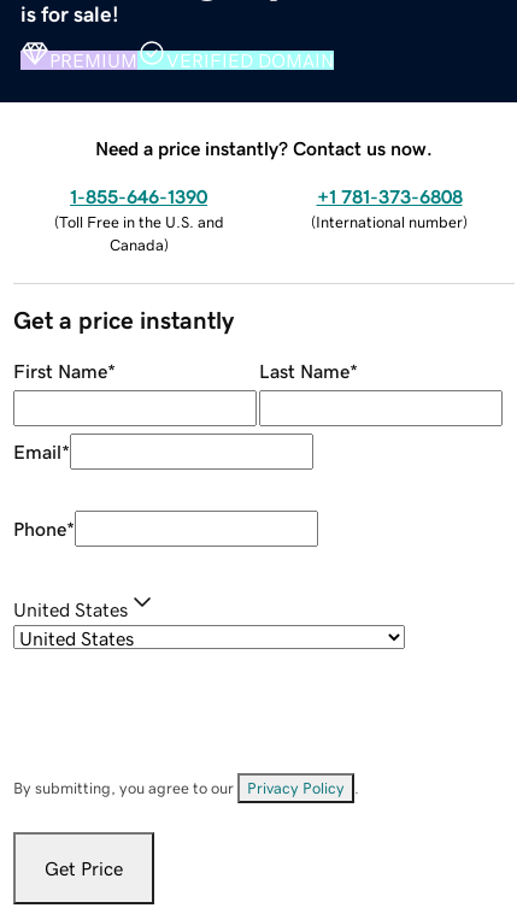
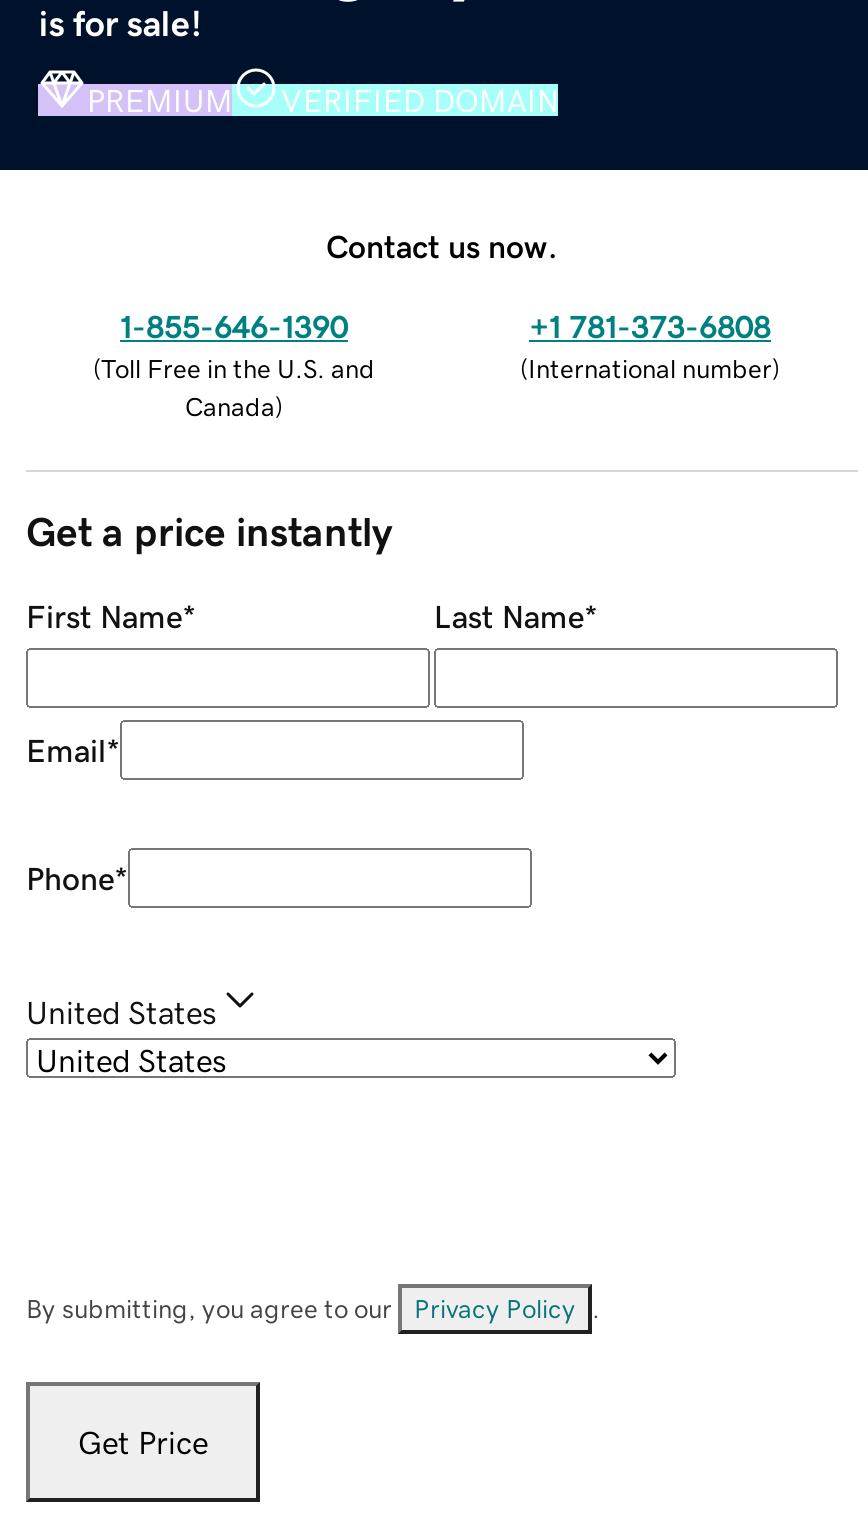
- Need a price instantly? Contact us now.
+ Contact us now.
